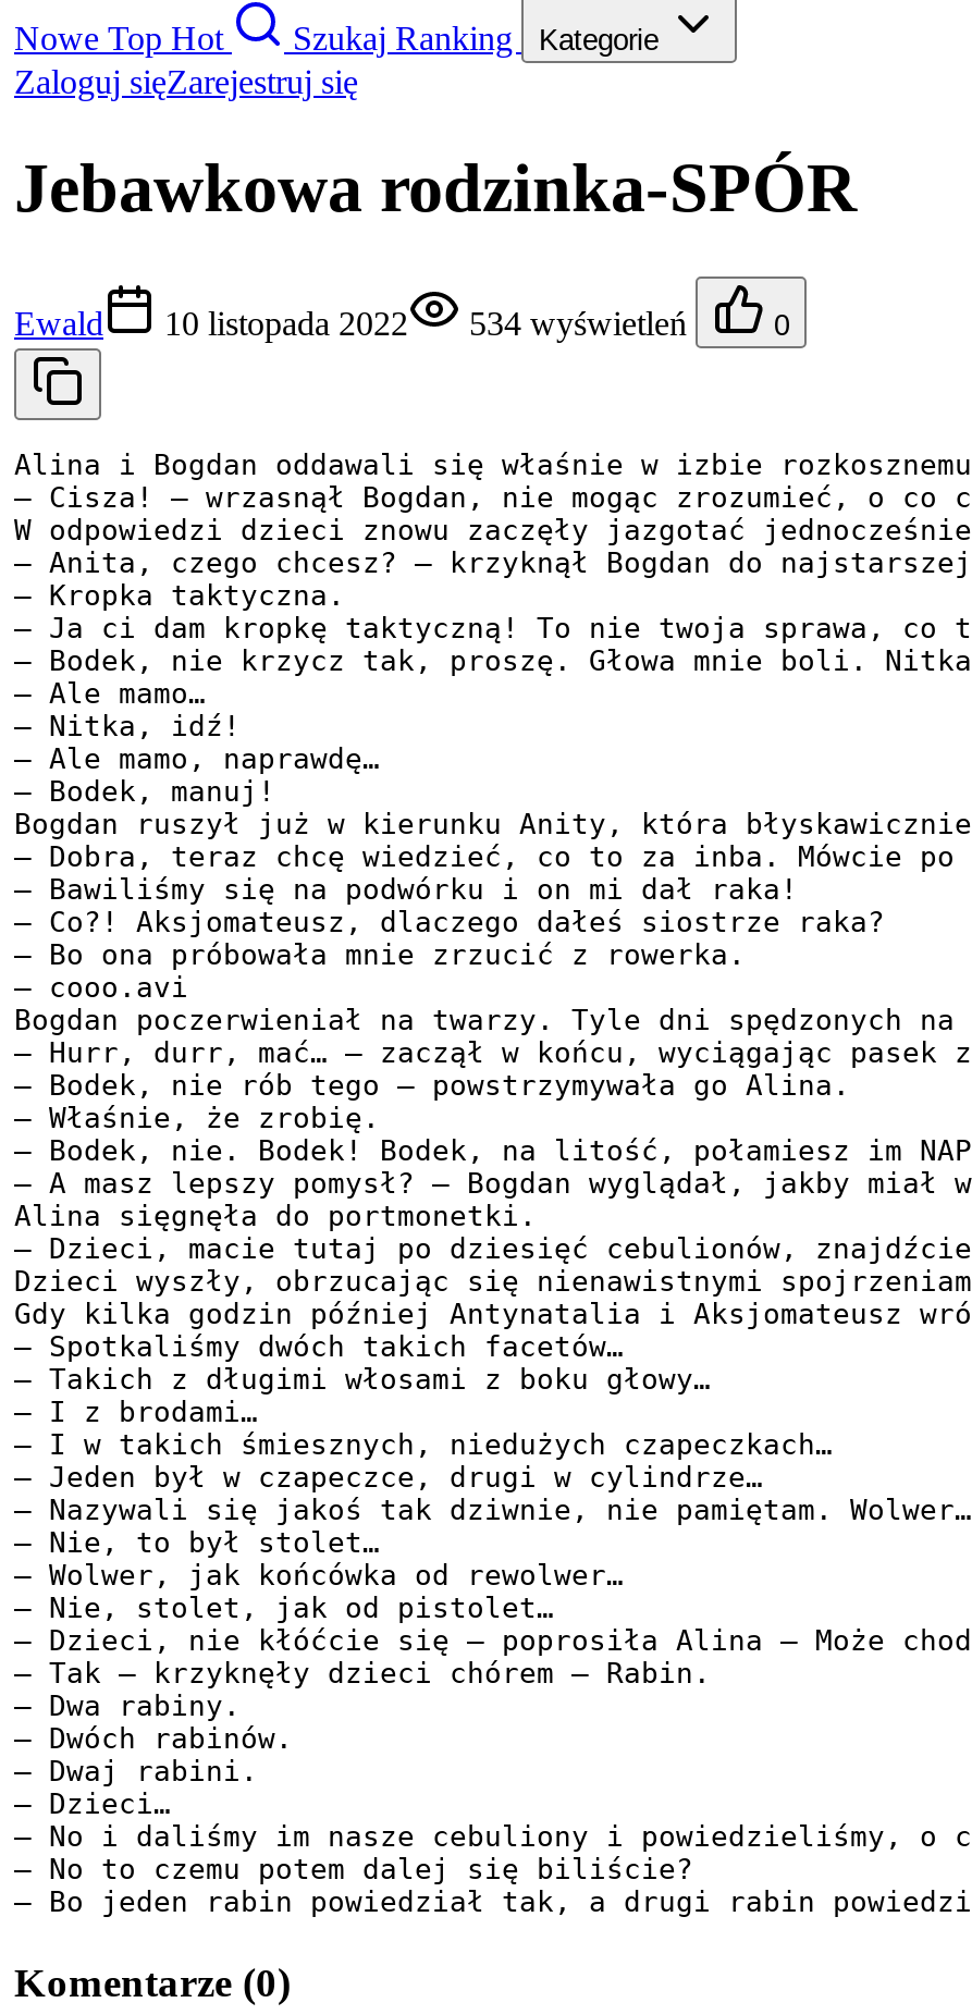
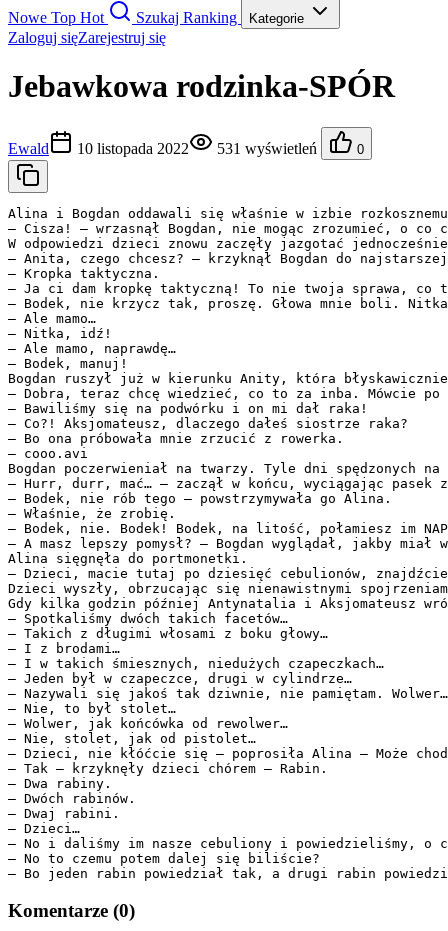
- Ewald 10 listopada 2022 534 wyświetleń
+ Ewald 10 listopada 2022 531 wyświetleń
